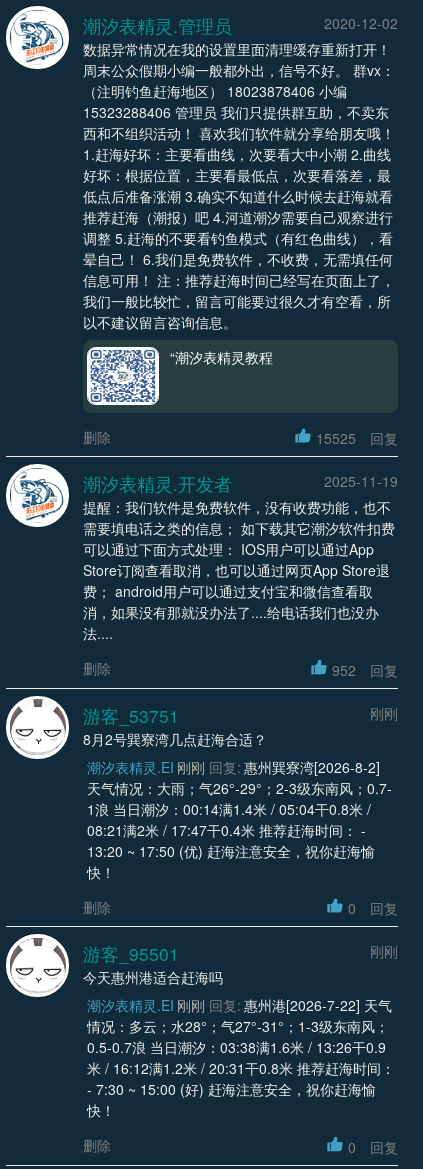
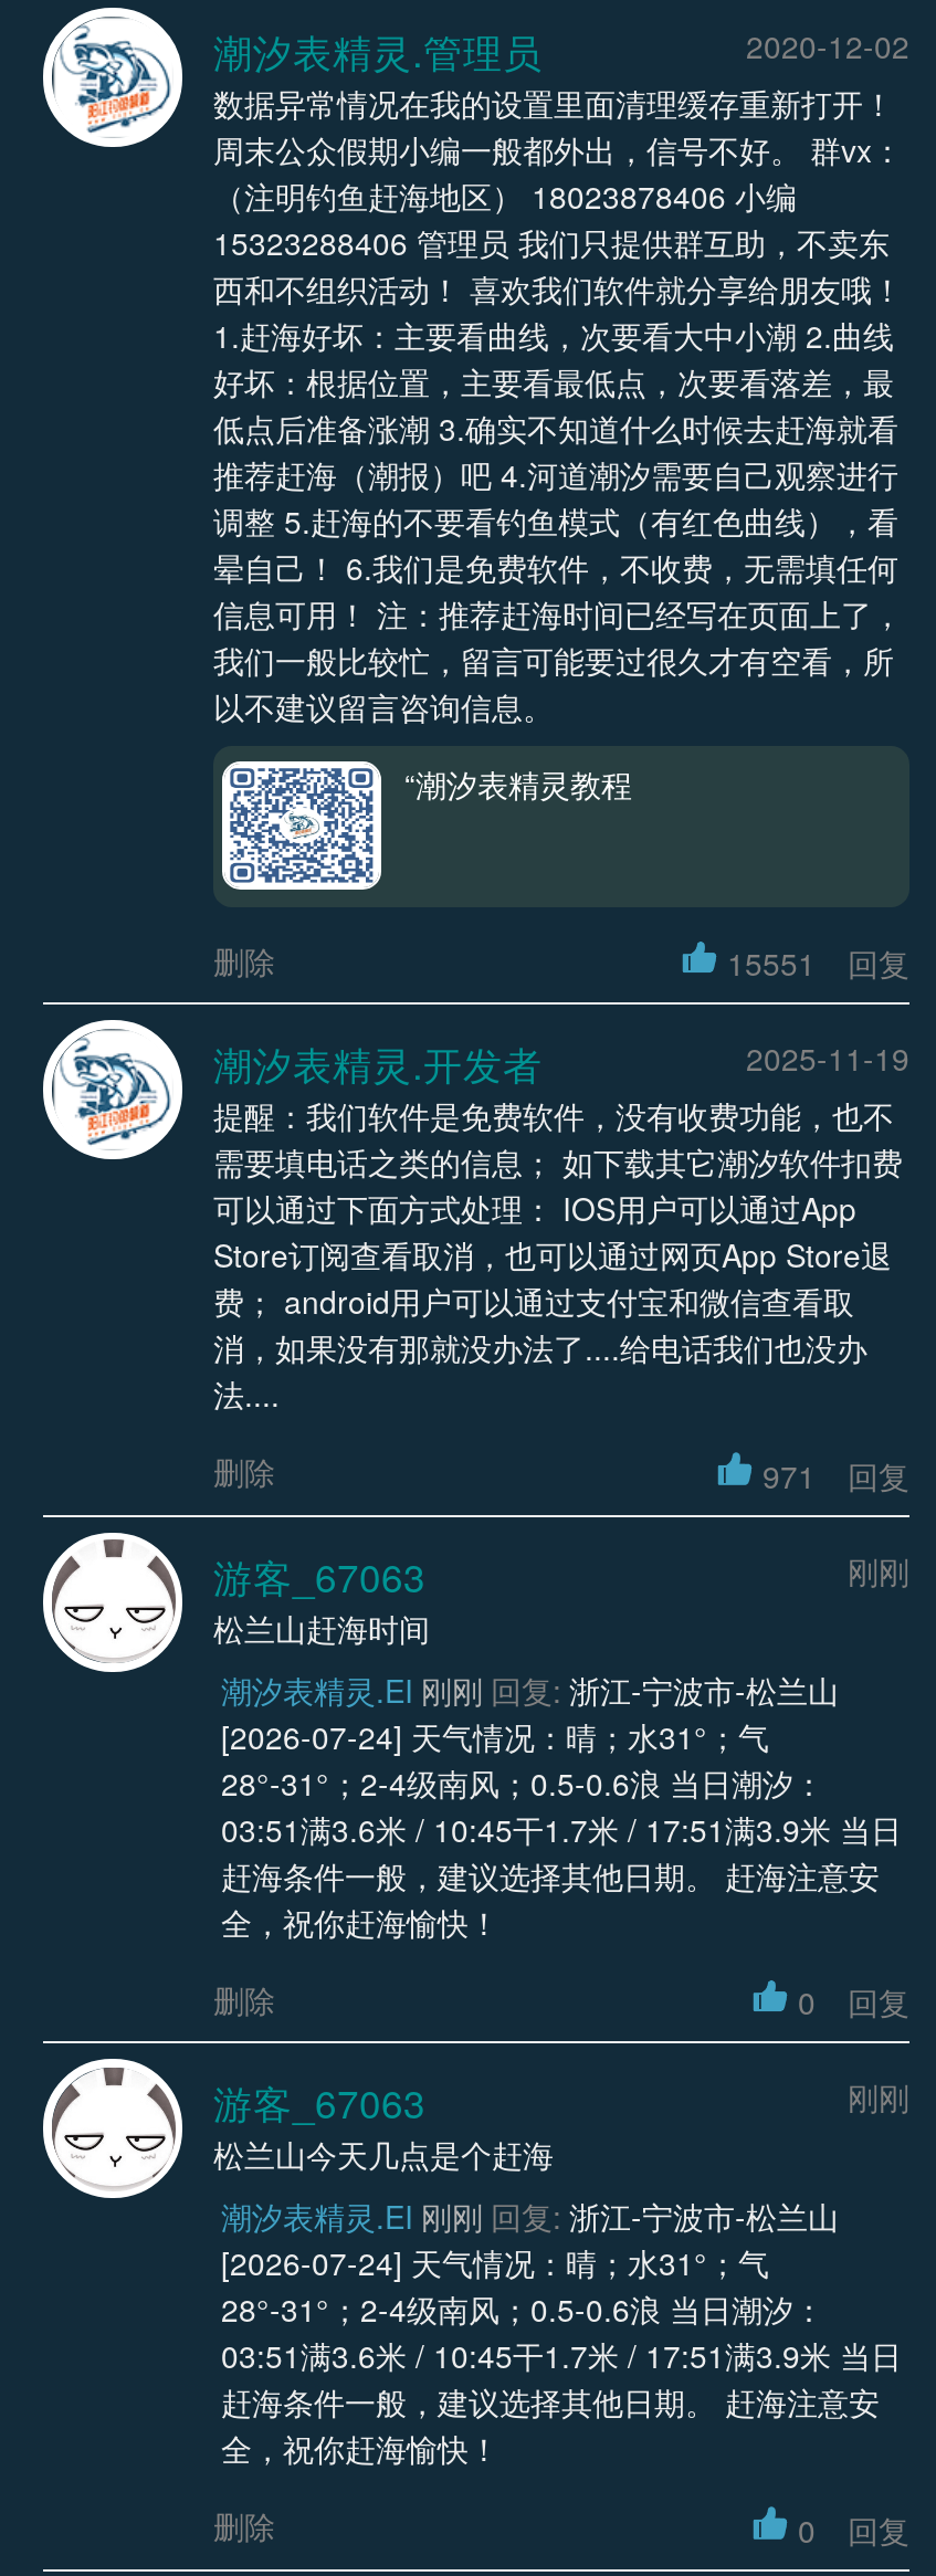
- 15525 回复
+ 15551 回复

- 952 回复
+ 971 回复

- 游客_53751
+ 游客_67063

- 8月2号巽寮湾几点赶海合适？
- 潮汐表精灵.EI 刚刚 回复: 惠州巽寮湾[2026-8-2]
- 天气情况：大雨；气26°-29°；2-3级东南风；0.7-
- 1浪 当日潮汐：00:14满1.4米 / 05:04干0.8米 /
- 08:21满2米 / 17:47干0.4米 推荐赶海时间： -
- 13:20 ~ 17:50 (优) 赶海注意安全，祝你赶海愉
- 快！
+ 松兰山赶海时间
+ 潮汐表精灵.EI 刚刚 回复: 浙江-宁波市-松兰山
+ [2026-07-24] 天气情况：晴；水31°；气
+ 28°-31°；2-4级南风；0.5-0.6浪 当日潮汐：
+ 03:51满3.6米 / 10:45干1.7米 / 17:51满3.9米 当日
+ 赶海条件一般，建议选择其他日期。 赶海注意安
+ 全，祝你赶海愉快！

- 游客_95501
+ 游客_67063

- 今天惠州港适合赶海吗
- 潮汐表精灵.EI 刚刚 回复: 惠州港[2026-7-22] 天气
- 情况：多云；水28°；气27°-31°；1-3级东南风；
- 0.5-0.7浪 当日潮汐：03:38满1.6米 / 13:26干0.9
- 米 / 16:12满1.2米 / 20:31干0.8米 推荐赶海时间：
- - 7:30 ~ 15:00 (好) 赶海注意安全，祝你赶海愉
- 快！
+ 松兰山今天几点是个赶海
+ 潮汐表精灵.EI 刚刚 回复: 浙江-宁波市-松兰山
+ [2026-07-24] 天气情况：晴；水31°；气
+ 28°-31°；2-4级南风；0.5-0.6浪 当日潮汐：
+ 03:51满3.6米 / 10:45干1.7米 / 17:51满3.9米 当日
+ 赶海条件一般，建议选择其他日期。 赶海注意安
+ 全，祝你赶海愉快！
